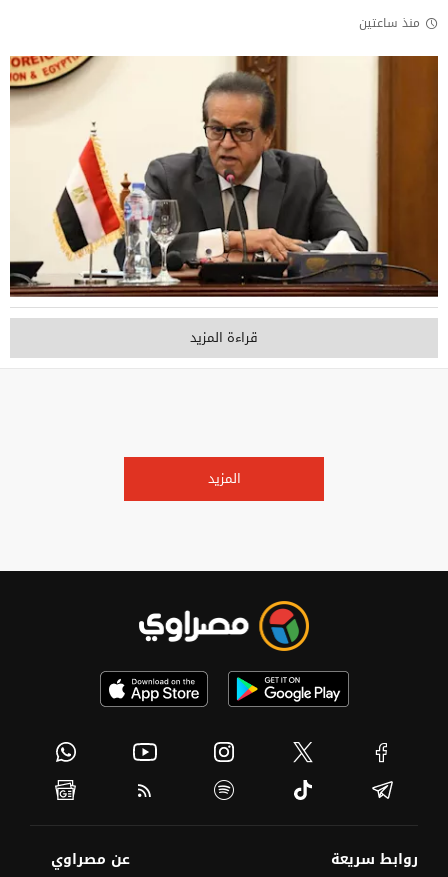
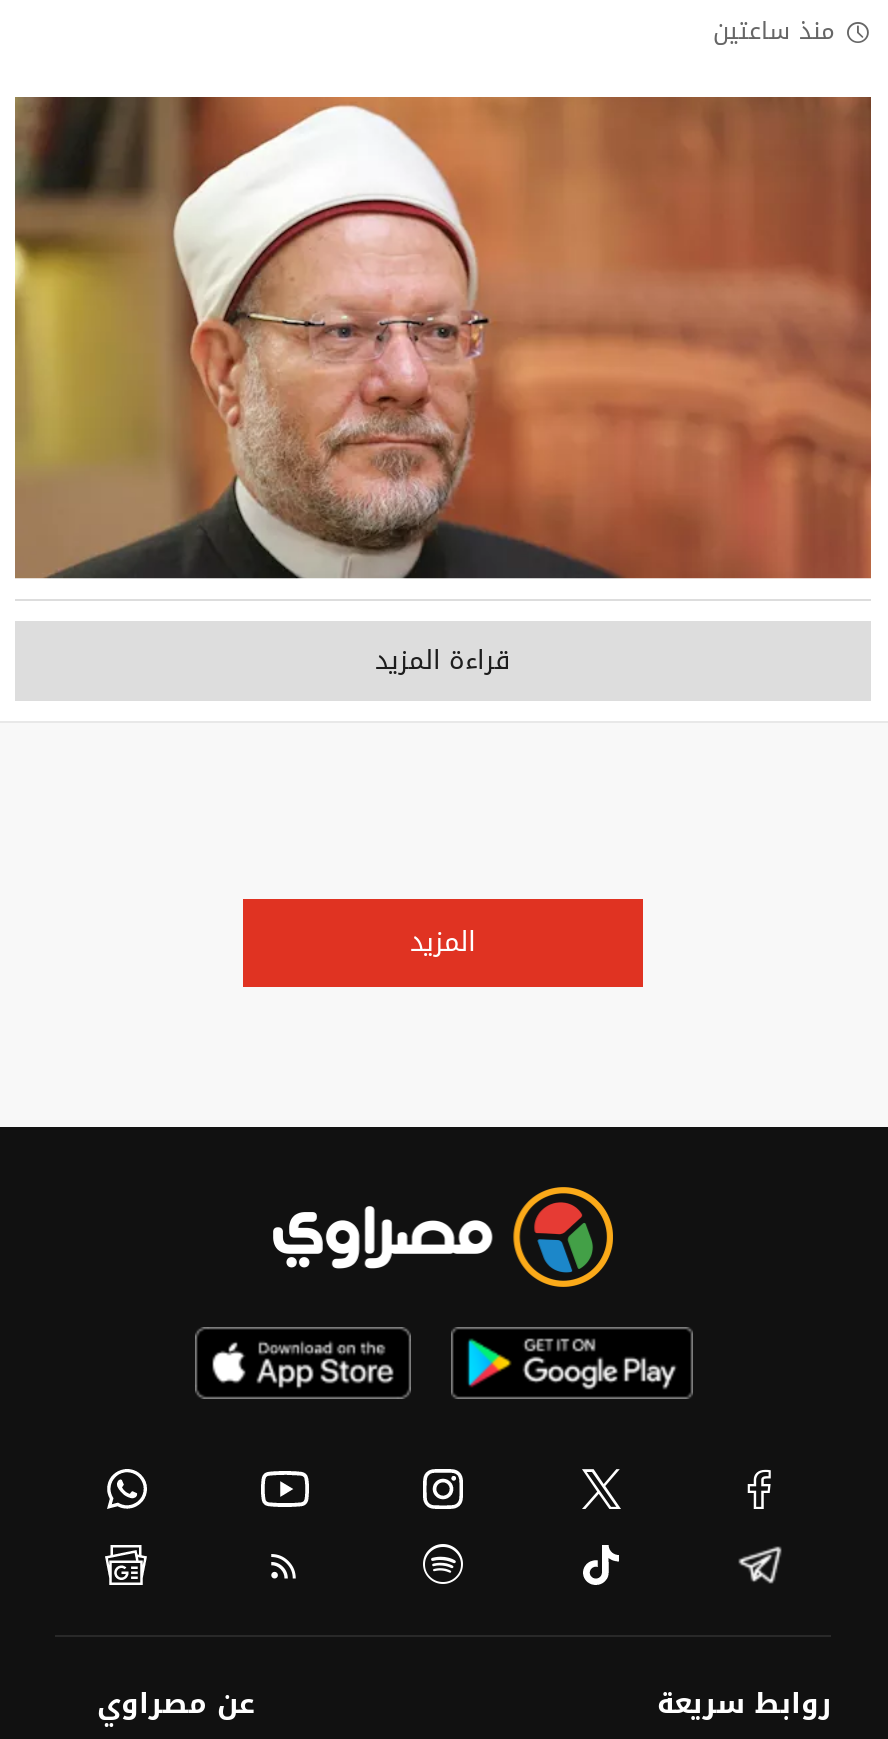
- [image]
+ [image]
